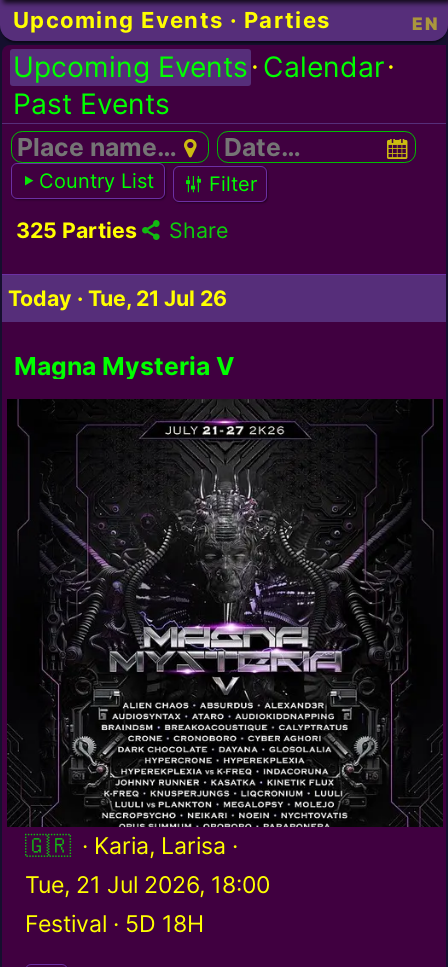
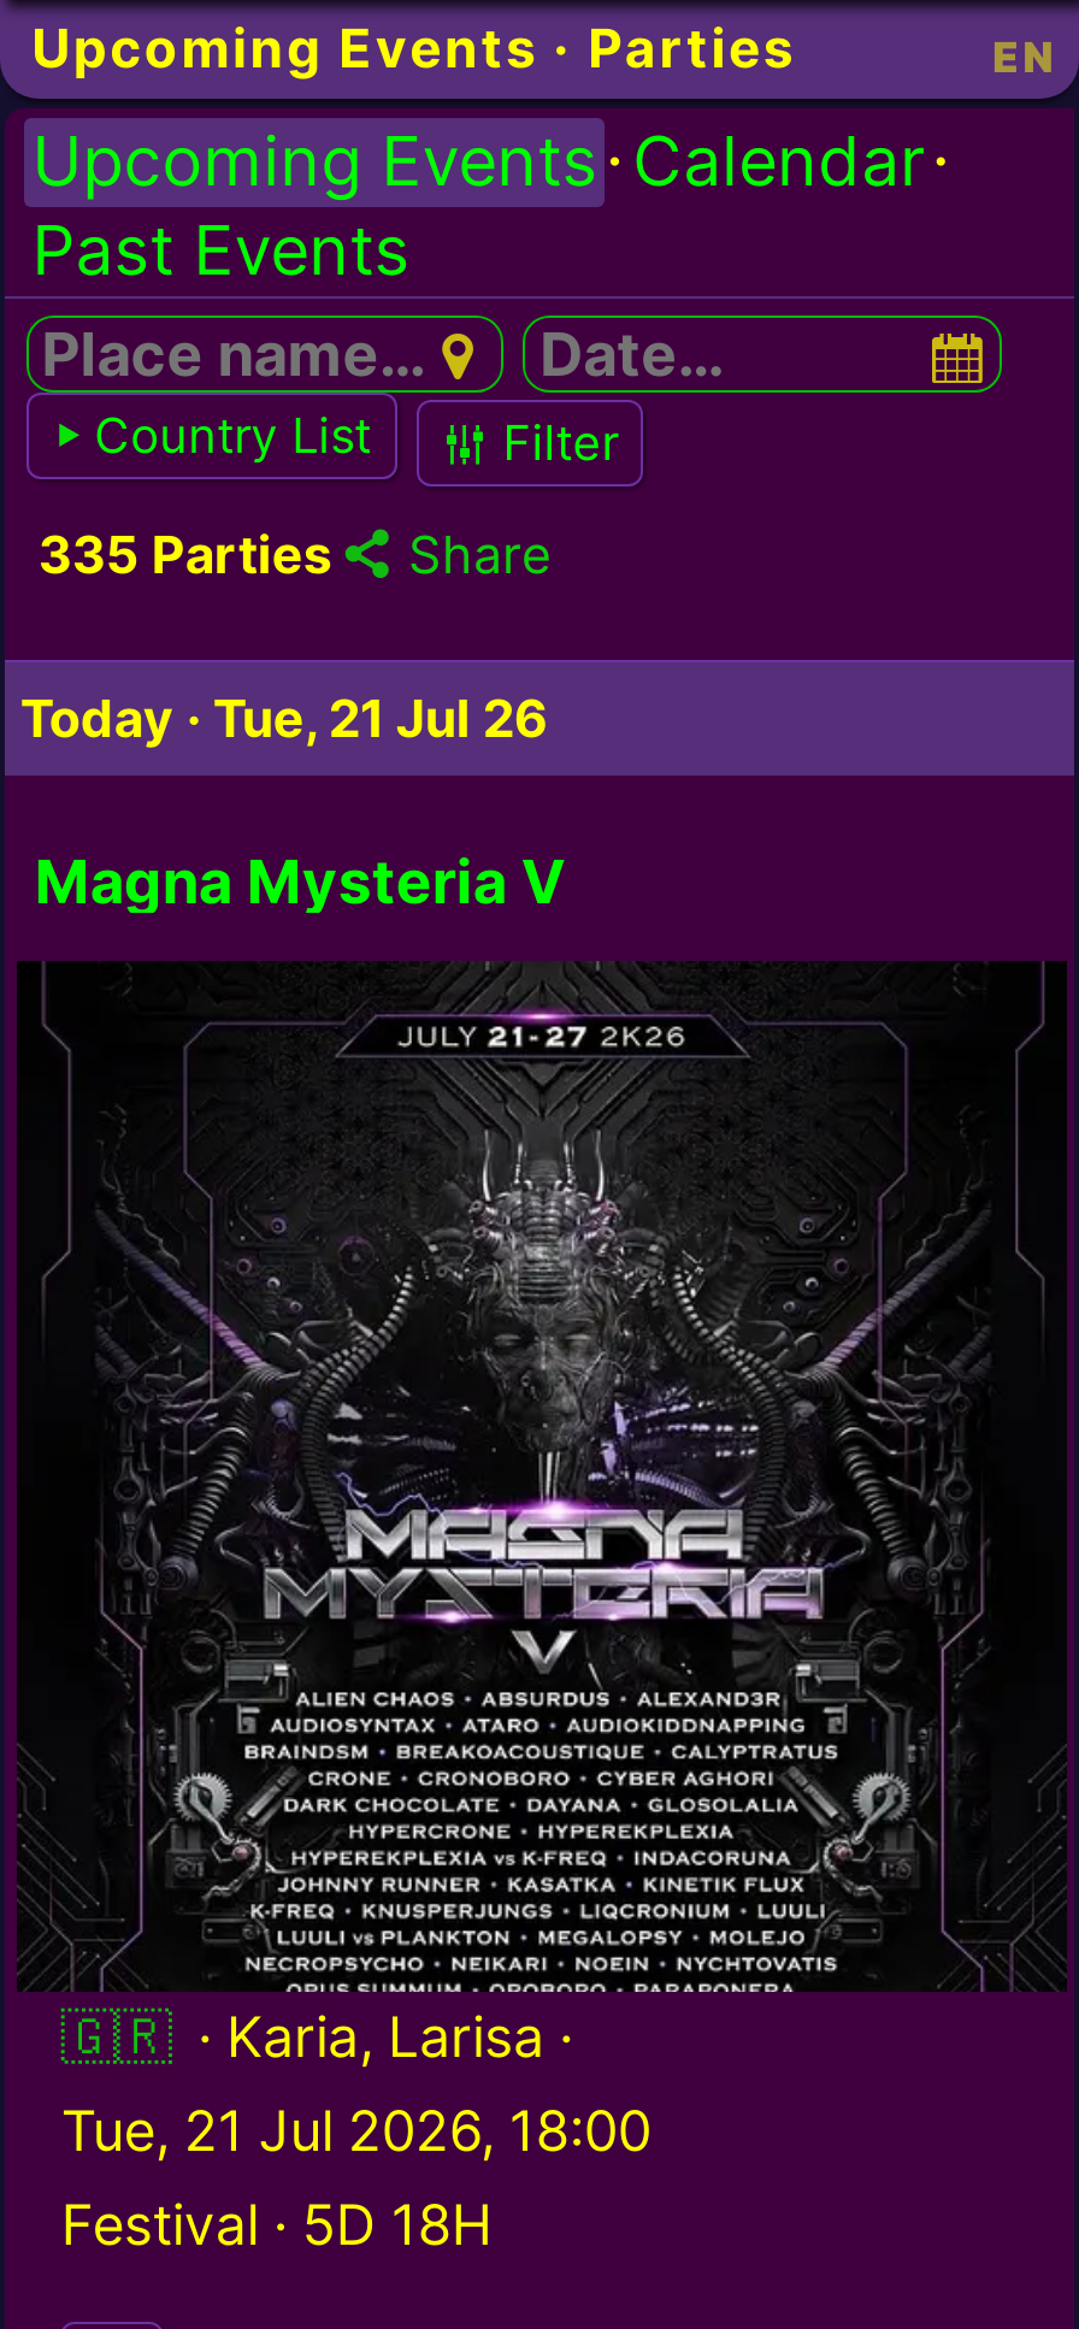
- 325 Parties Share
+ 335 Parties Share
